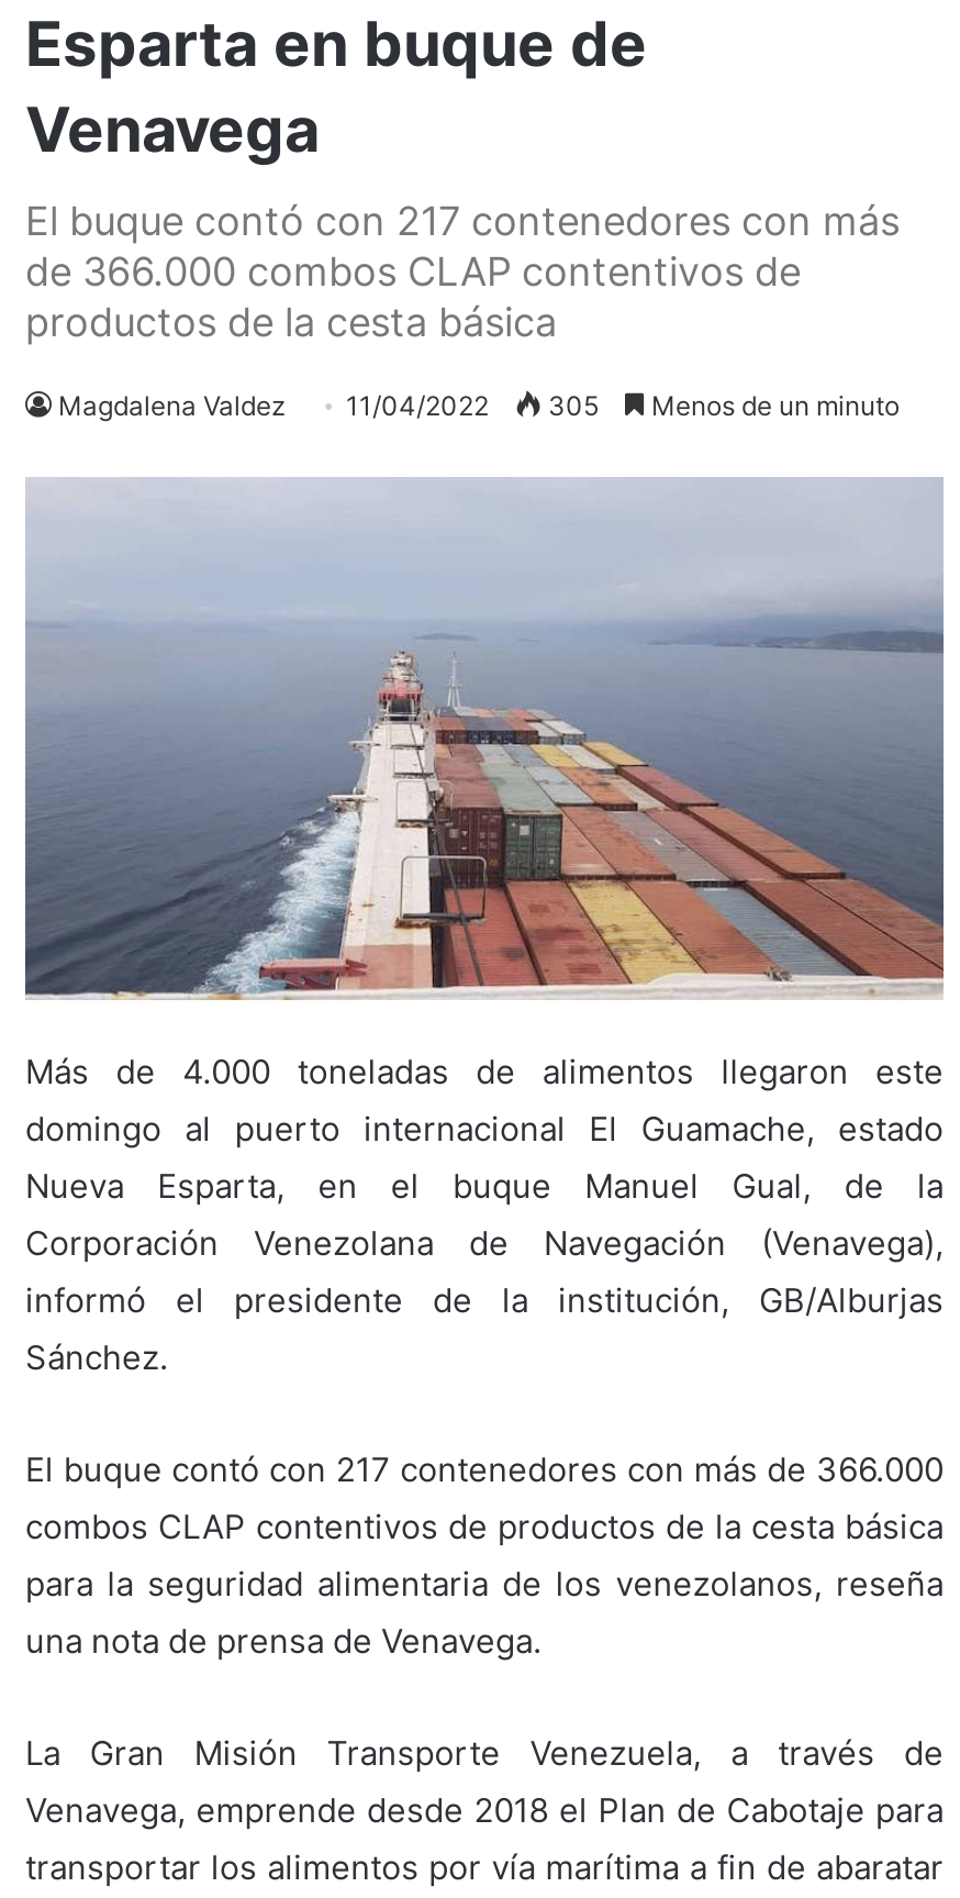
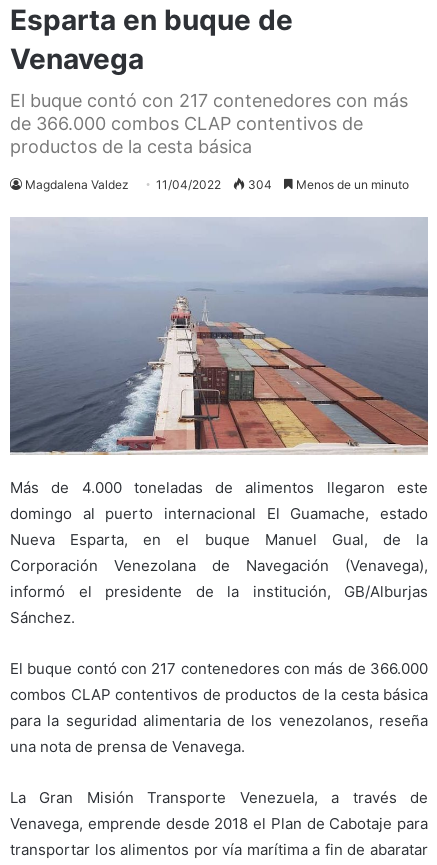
- Magdalena Valdez 11/04/2022 305 Menos de un minuto
+ Magdalena Valdez 11/04/2022 304 Menos de un minuto
